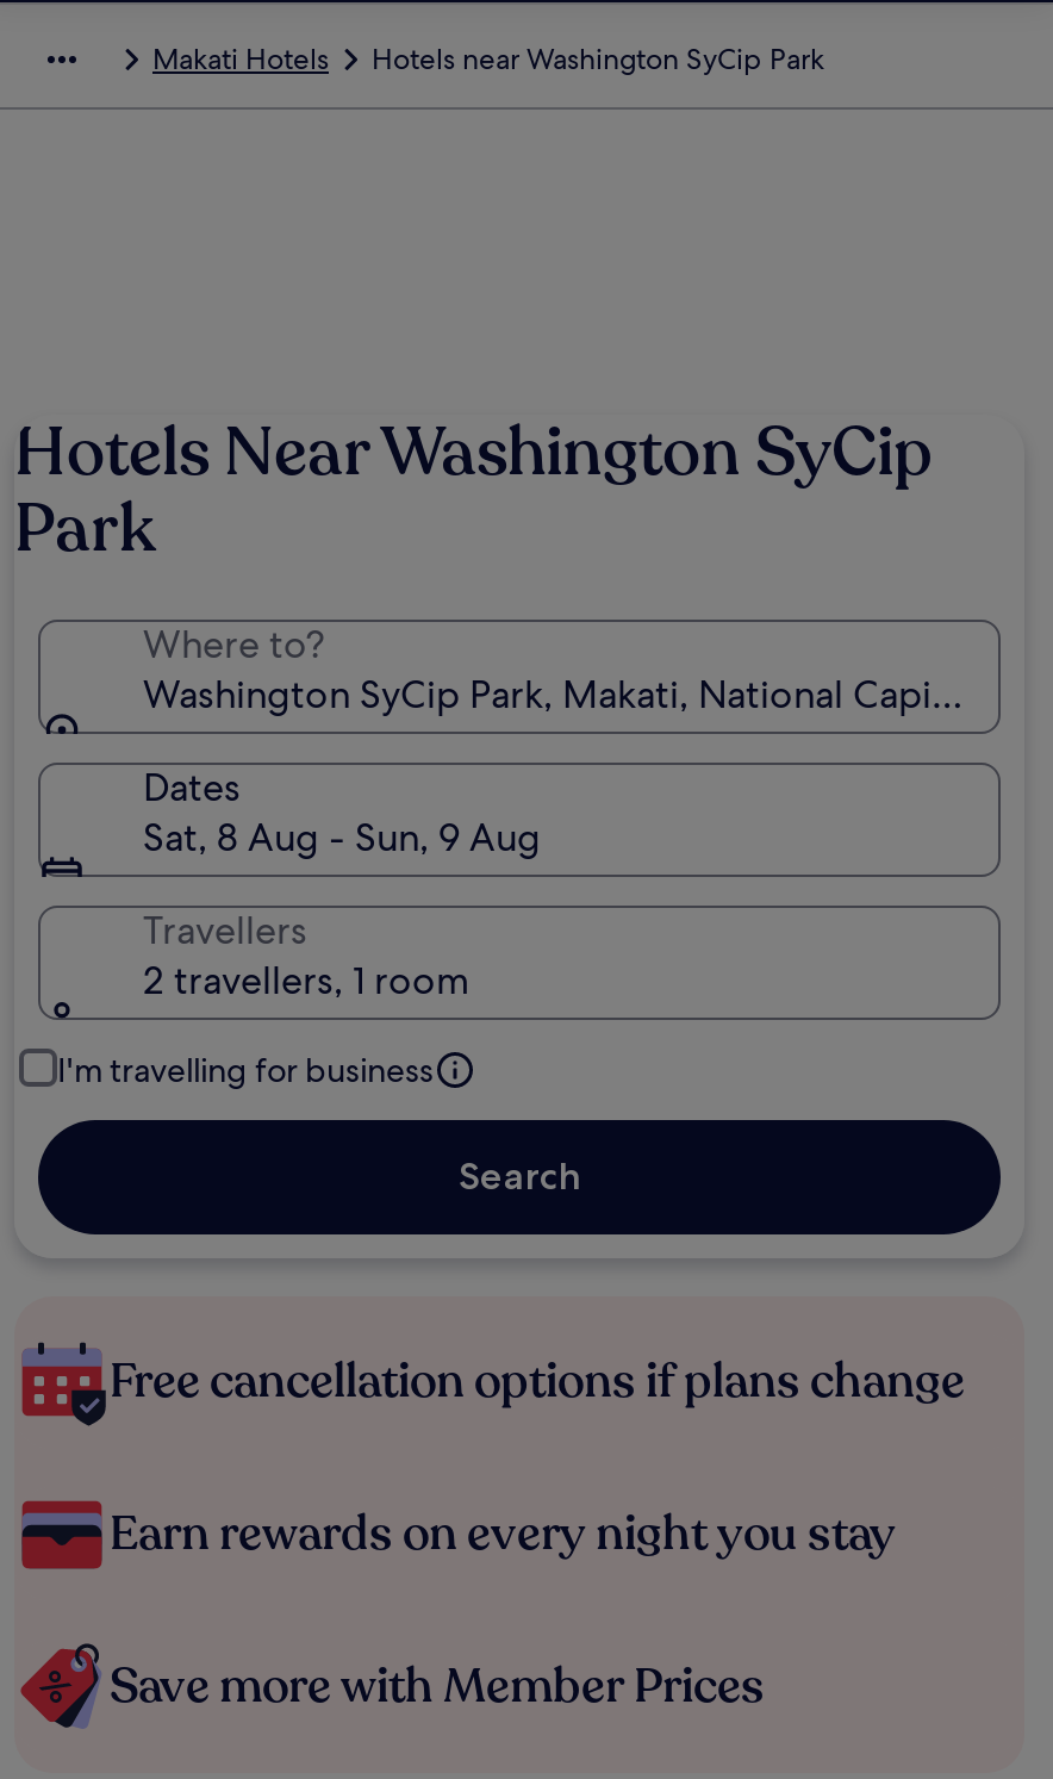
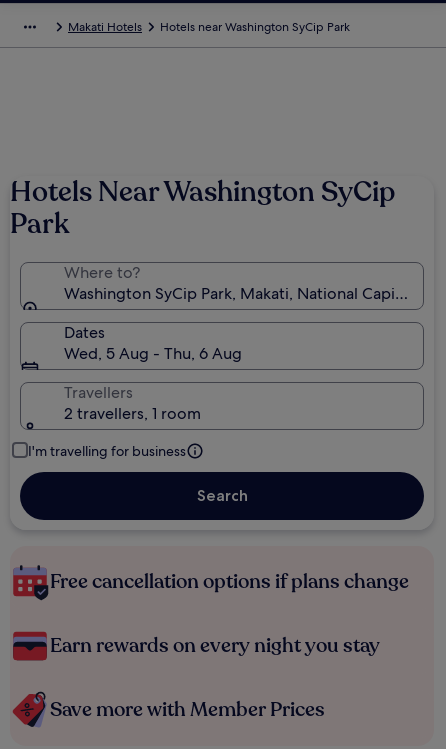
- Sat, 8 Aug - Sun, 9 Aug
+ Wed, 5 Aug - Thu, 6 Aug
